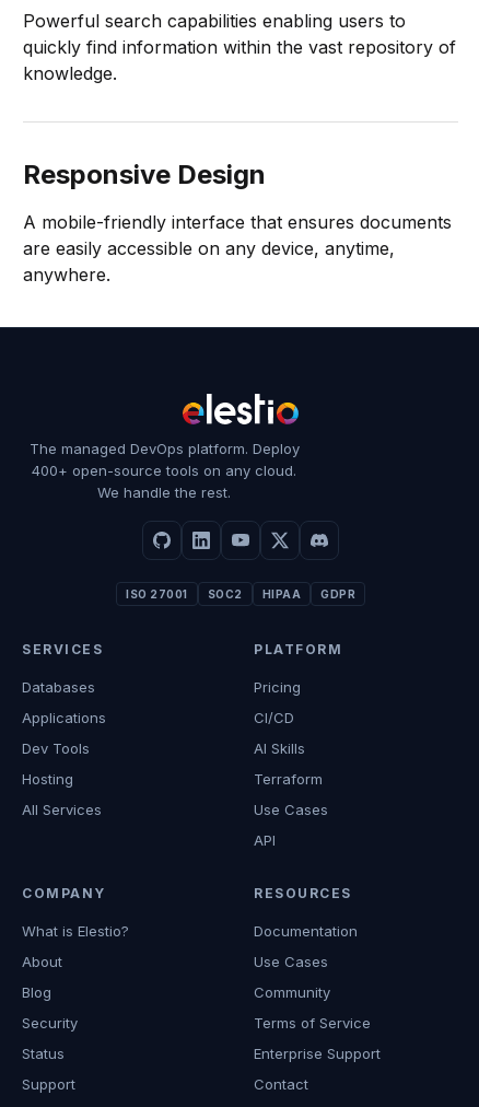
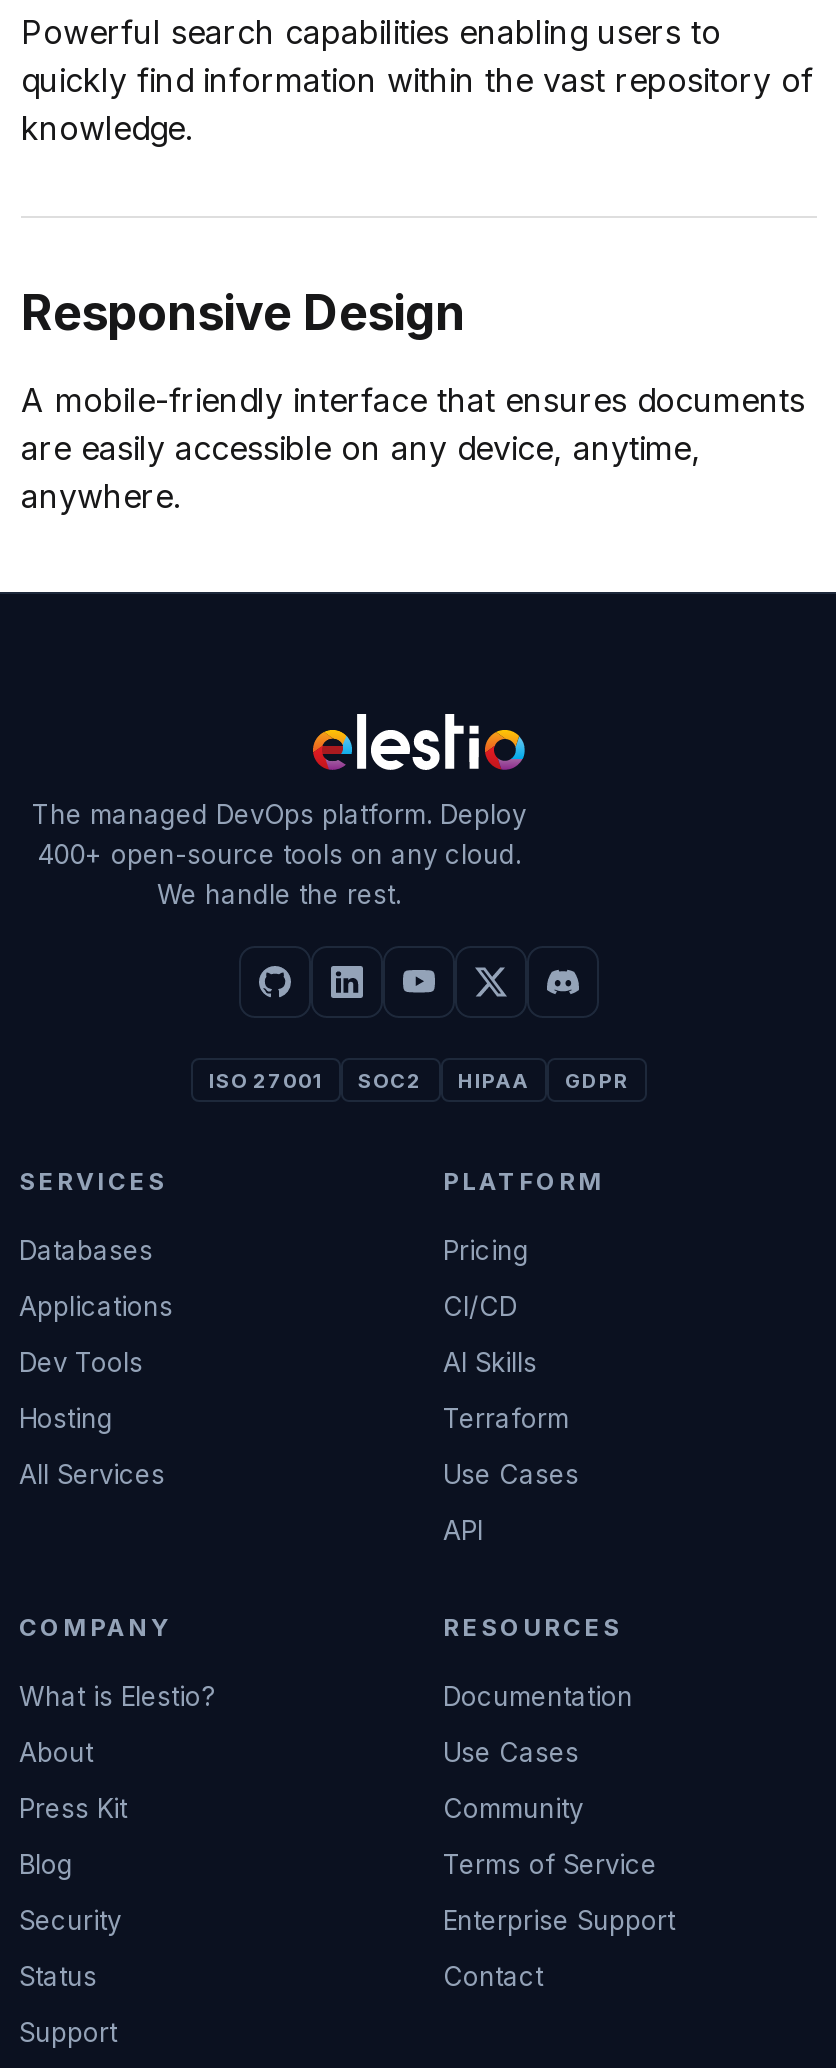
+ Press Kit
